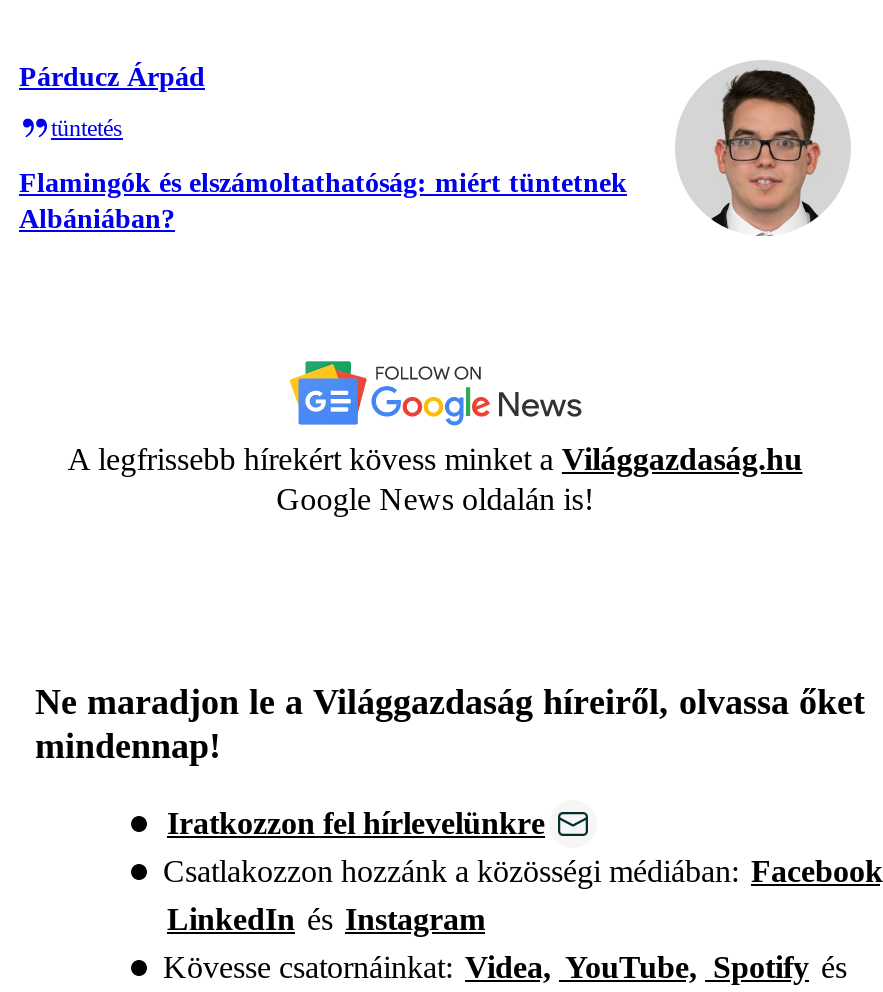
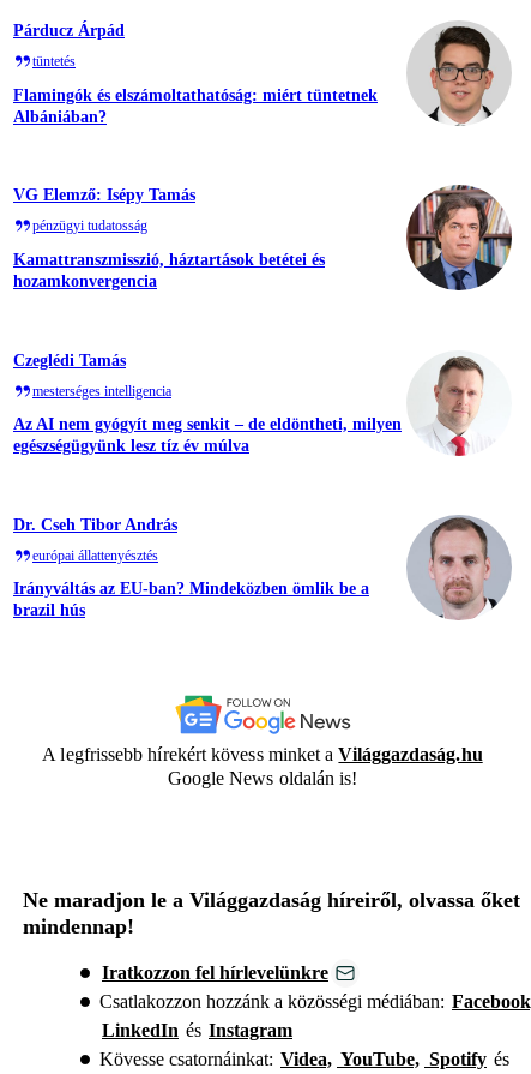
+ VG Elemző: Isépy Tamás
+ pénzügyi tudatosság
+ Kamattranszmisszió, háztartások betétei és
+ hozamkonvergencia

+ [image]
+ Czeglédi Tamás
+ mesterséges intelligencia
+ Az AI nem gyógyít meg senkit – de eldöntheti, milyen
+ egészségügyünk lesz tíz év múlva

+ [image]
+ Dr. Cseh Tibor András
+ európai állattenyésztés
+ Irányváltás az EU-ban? Mindeközben ömlik be a
+ brazil hús

+ [image]
